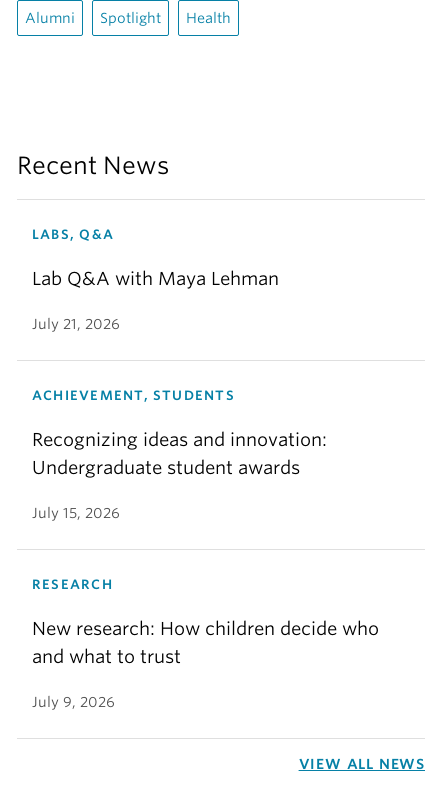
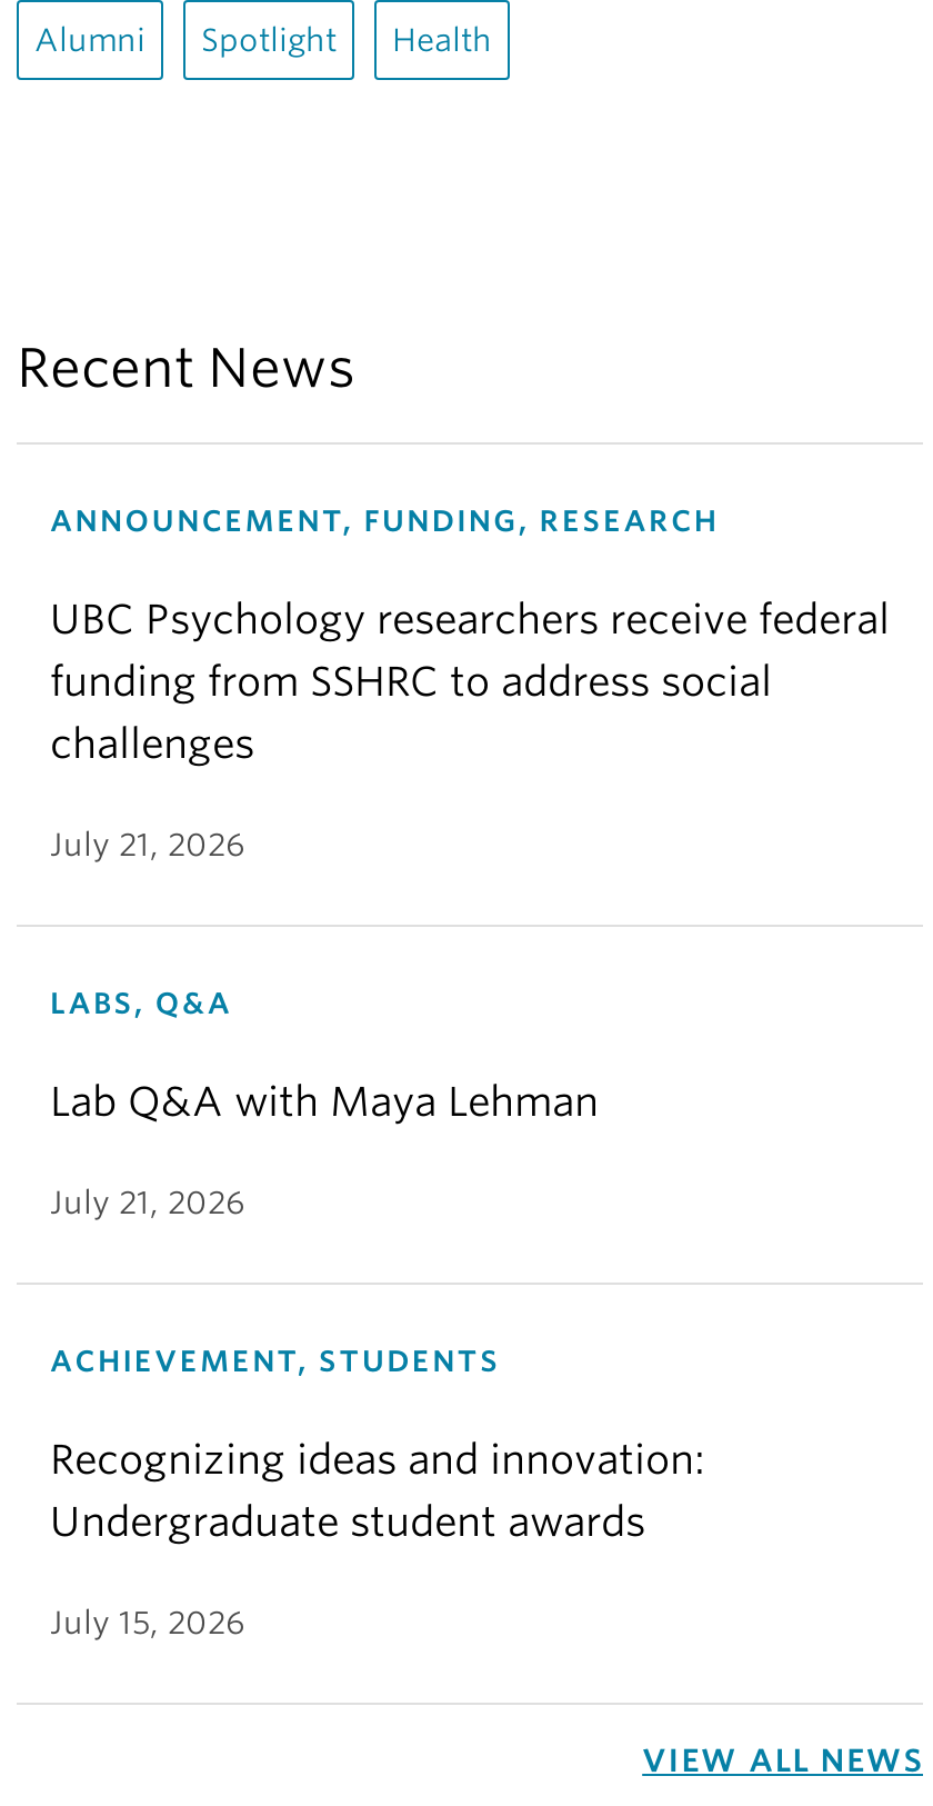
+ ANNOUNCEMENT, FUNDING, RESEARCH
+ UBC Psychology researchers receive federal
+ funding from SSHRC to address social
+ challenges
+ July 21, 2026

moved down: LABS, Q&A | Lab Q&A with Maya Lehman | July 21, 2026 | ACHIEVEMENT, STUDENTS | Recognizing ideas and innovation: | Undergraduate student awards | July 15, 2026

- RESEARCH
- New research: How children decide who
- and what to trust
- July 9, 2026
